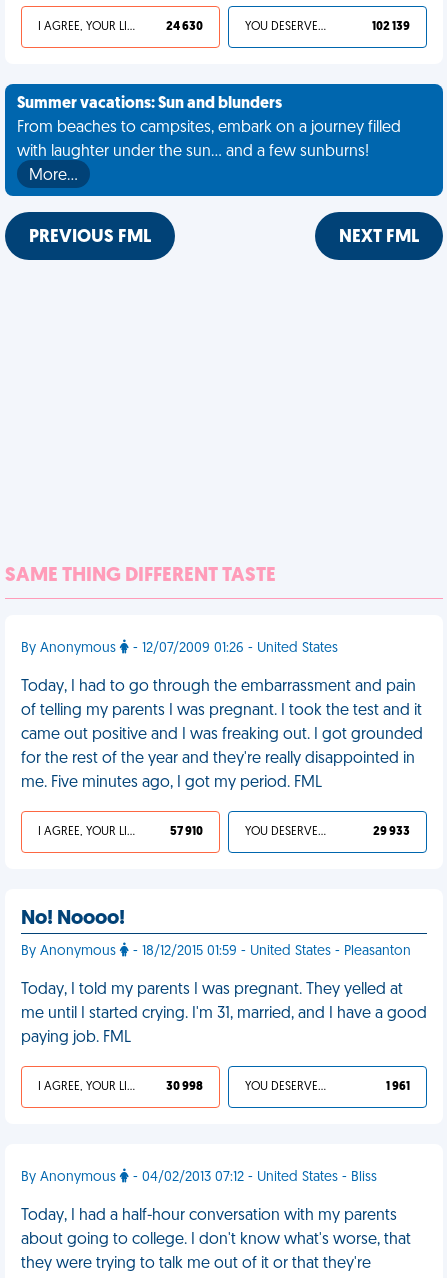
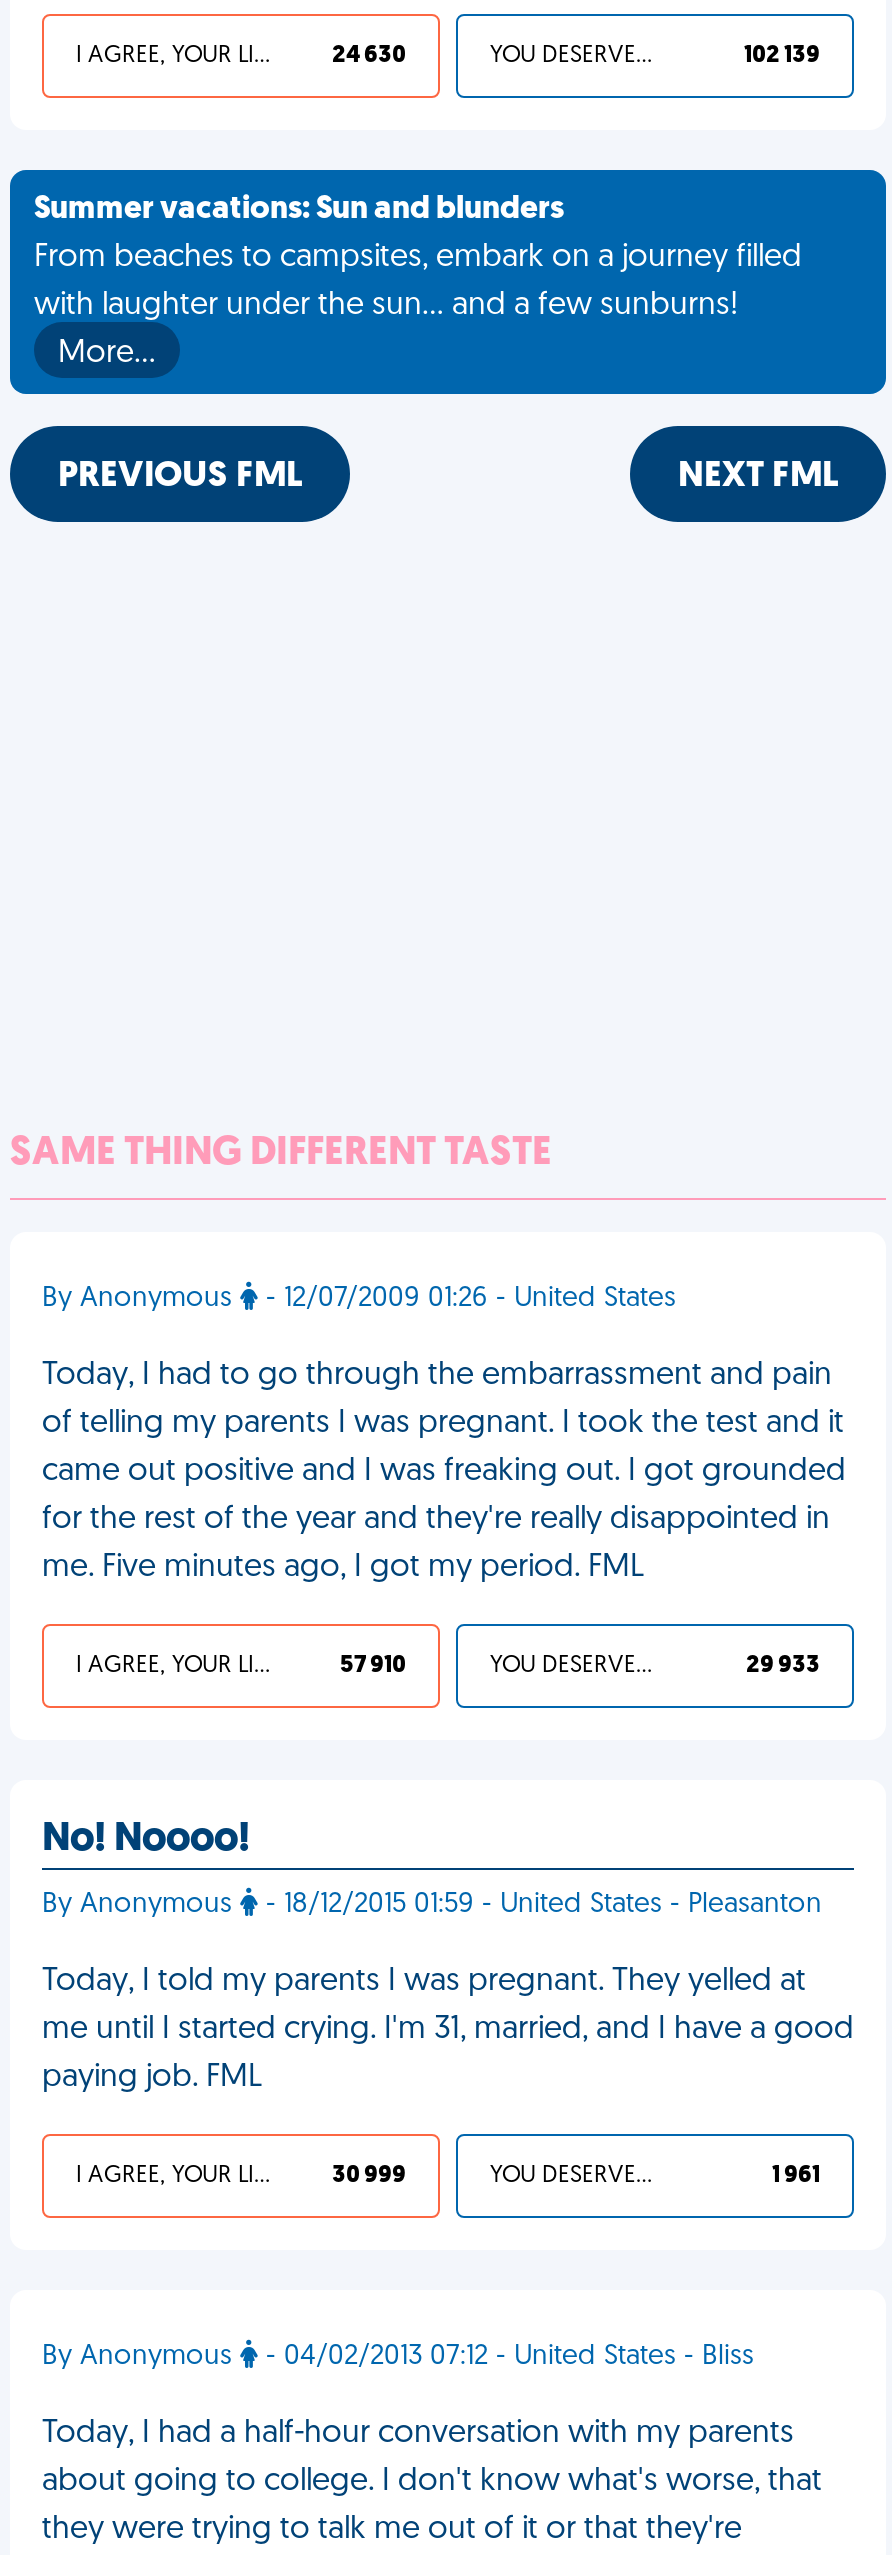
- 30 998
+ 30 999
